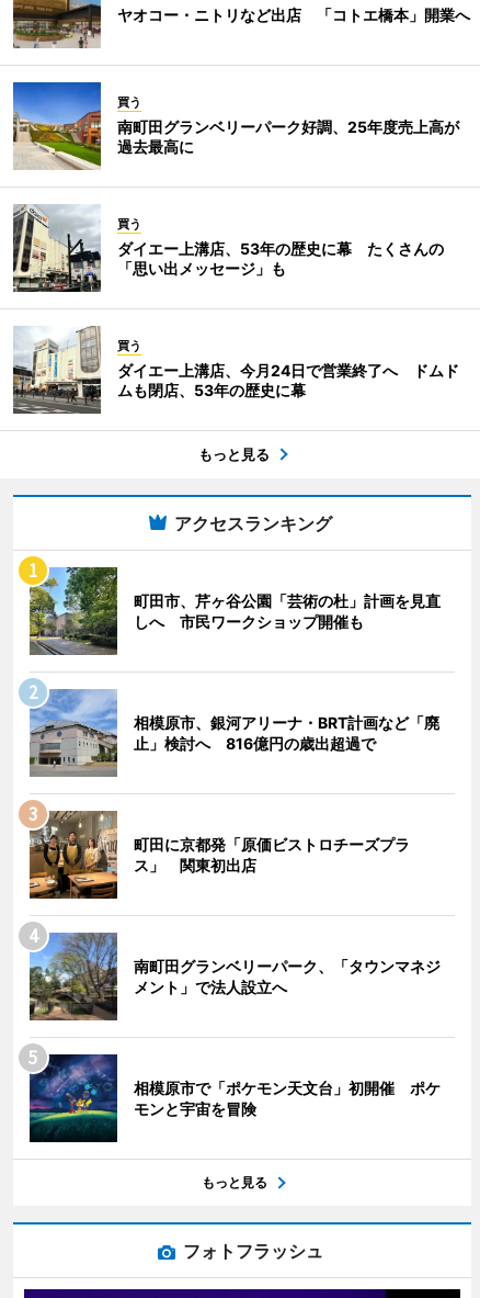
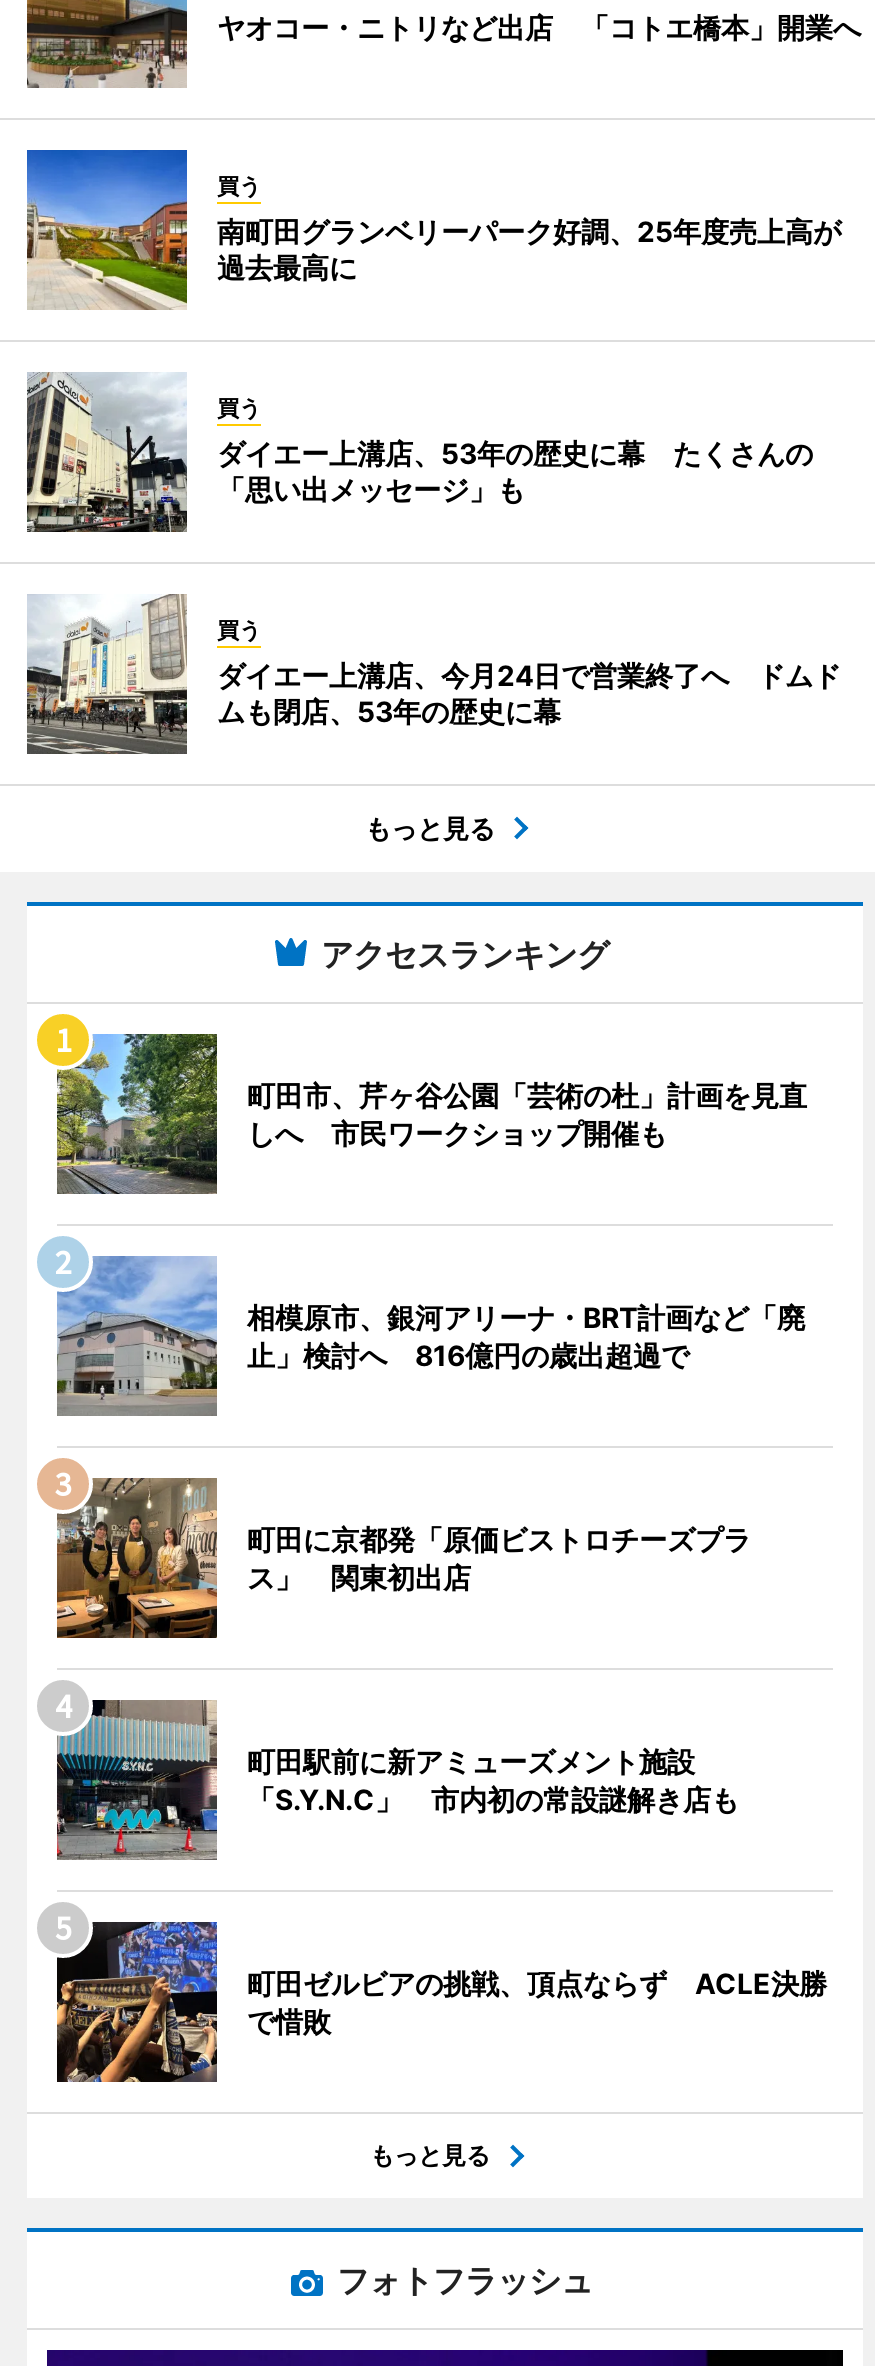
- [image]
- 南町田グランベリーパーク、「タウンマネジ
- メント」で法人設立へ
+ [image]
+ 町田駅前に新アミューズメント施設
+ 「S.Y.N.C」 市内初の常設謎解き店も

- [image]
- 相模原市で「ポケモン天文台」初開催 ポケ
- モンと宇宙を冒険
+ [image]
+ 町田ゼルビアの挑戦、頂点ならず ACLE決勝
+ で惜敗
